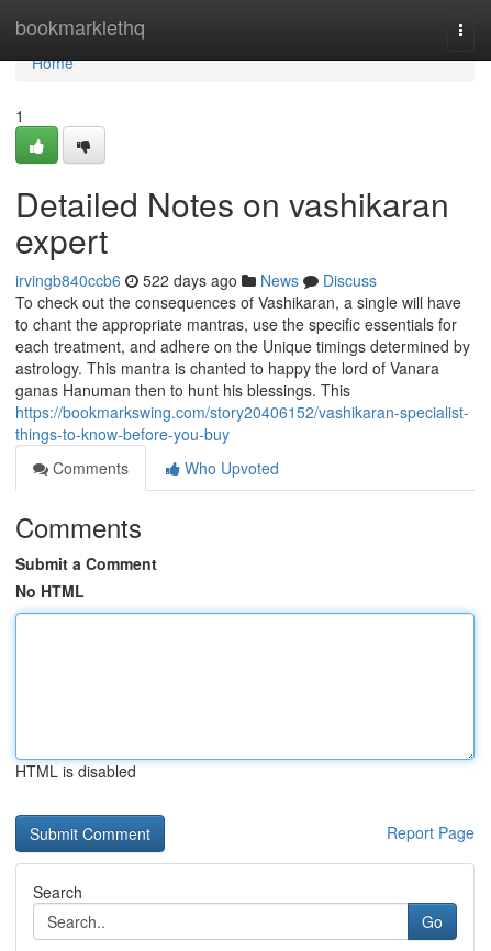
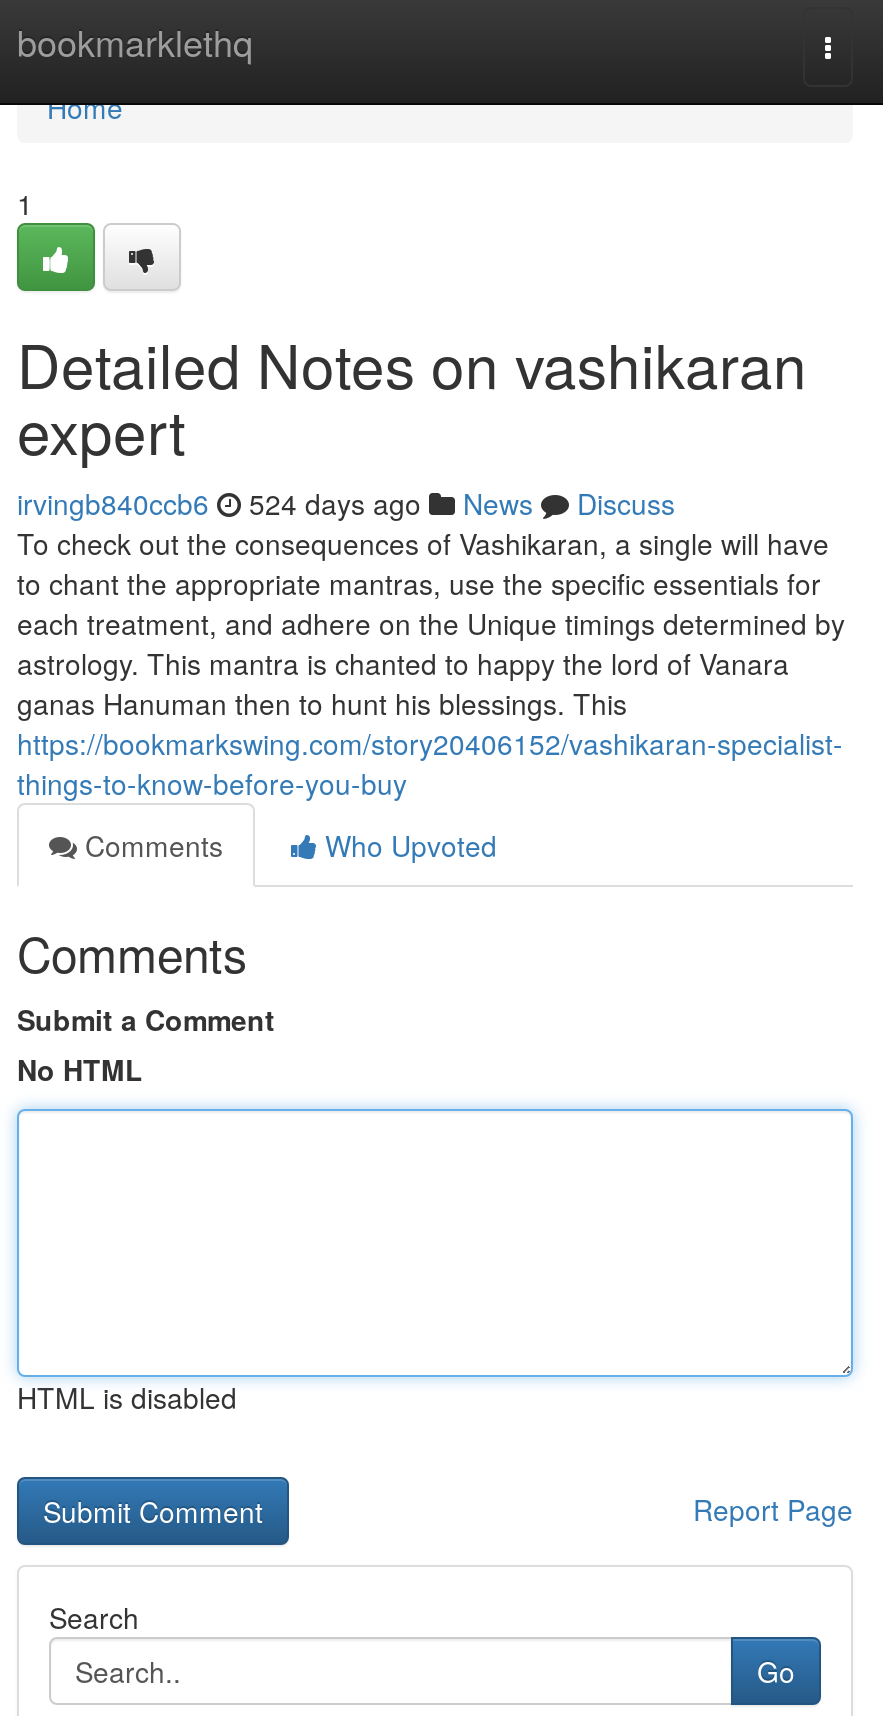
- irvingb840ccb6 522 days ago News Discuss
+ irvingb840ccb6 524 days ago News Discuss
